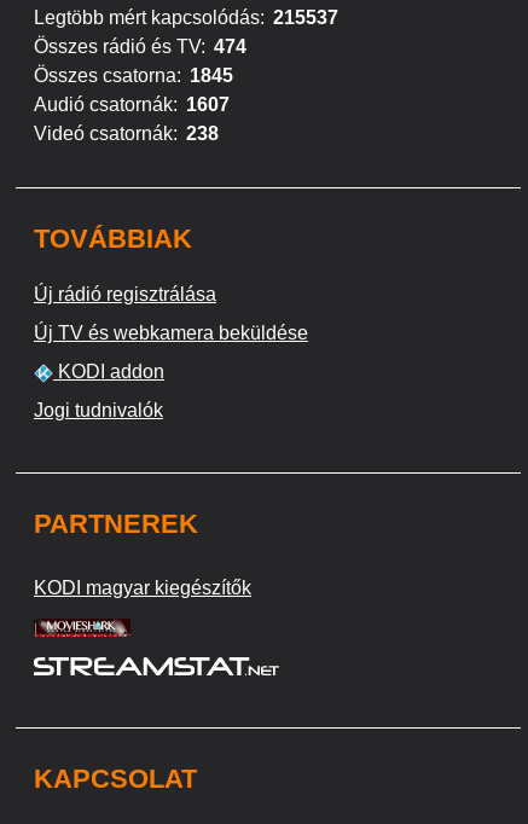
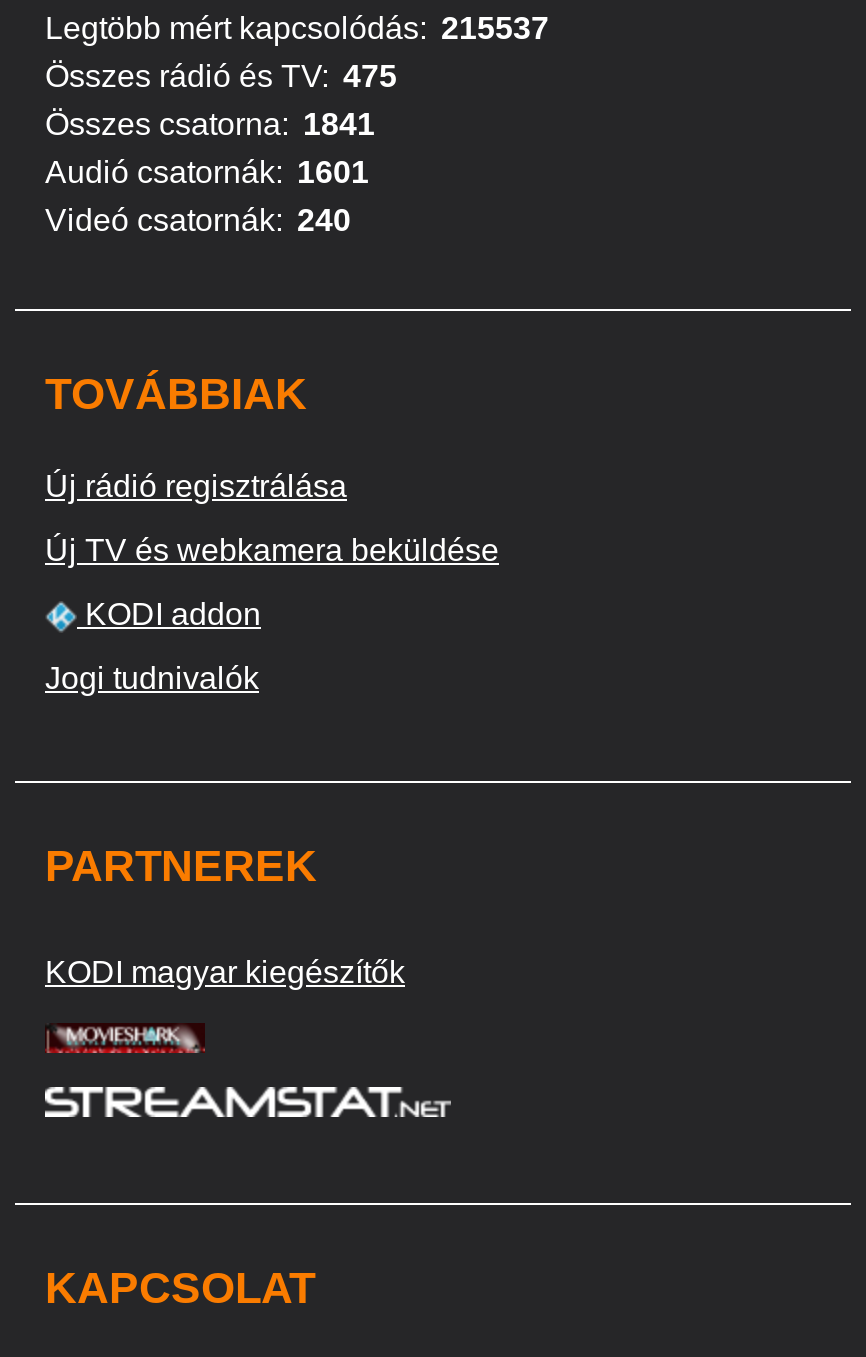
- Összes rádió és TV: 474
+ Összes rádió és TV: 475

- Összes csatorna: 1845
+ Összes csatorna: 1841

- Audió csatornák: 1607
+ Audió csatornák: 1601

- Videó csatornák: 238
+ Videó csatornák: 240
